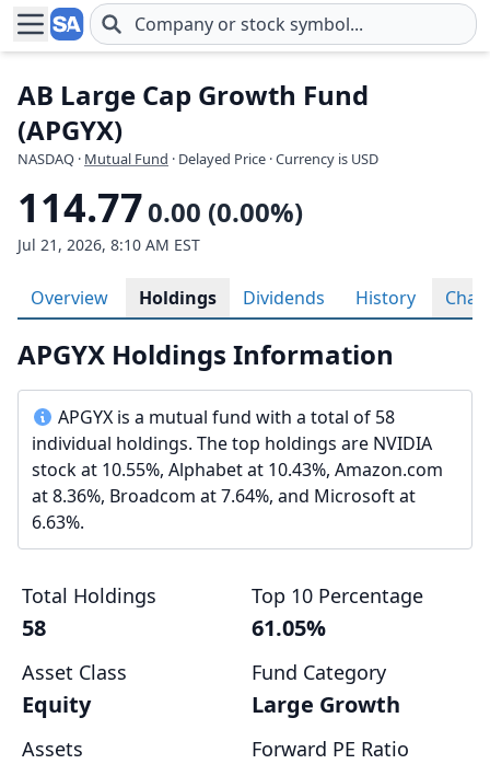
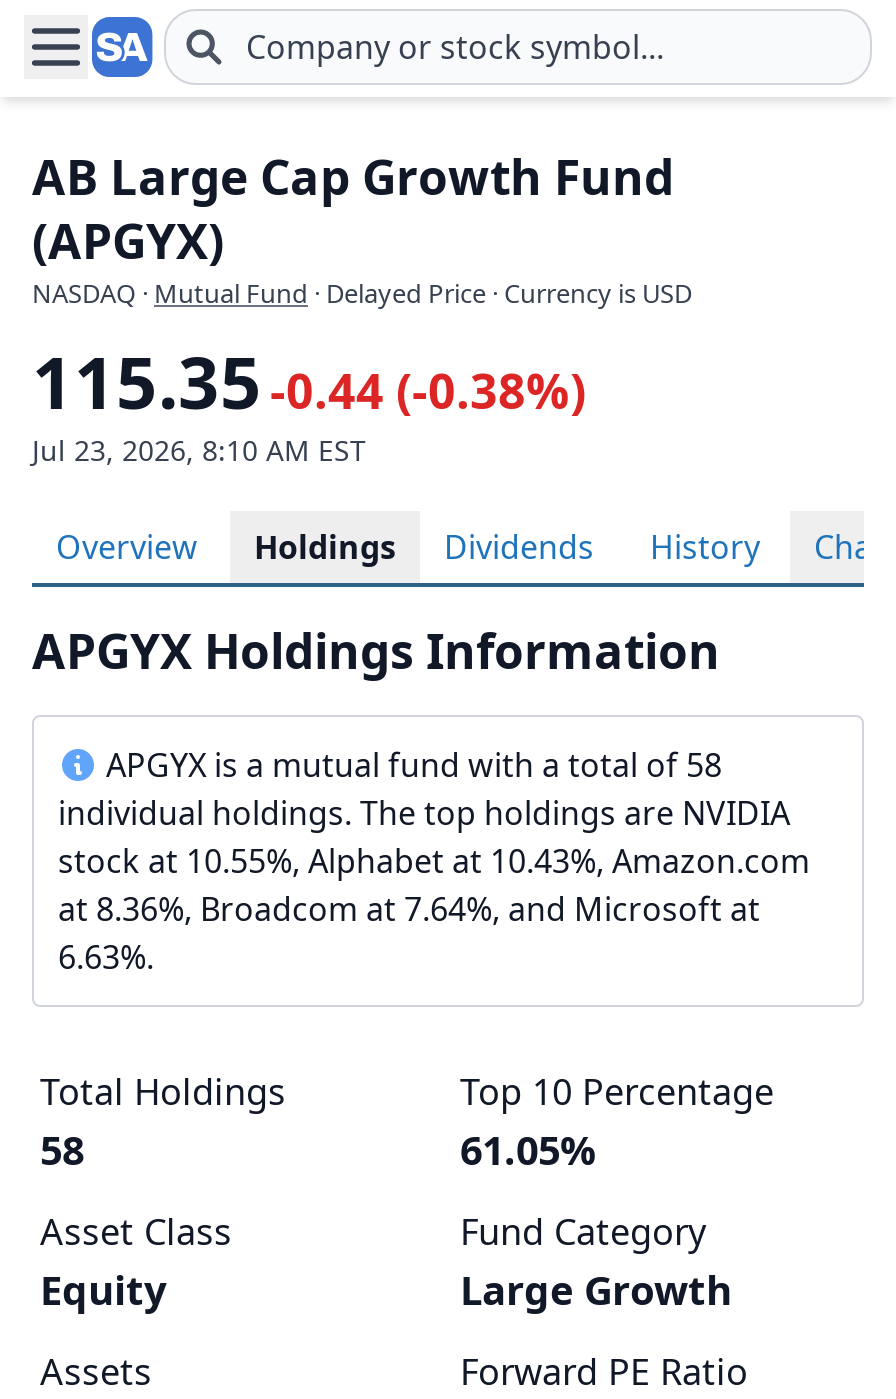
- 114.77 0.00 (0.00%)
+ 115.35 -0.44 (-0.38%)

- Jul 21, 2026, 8:10 AM EST
+ Jul 23, 2026, 8:10 AM EST
